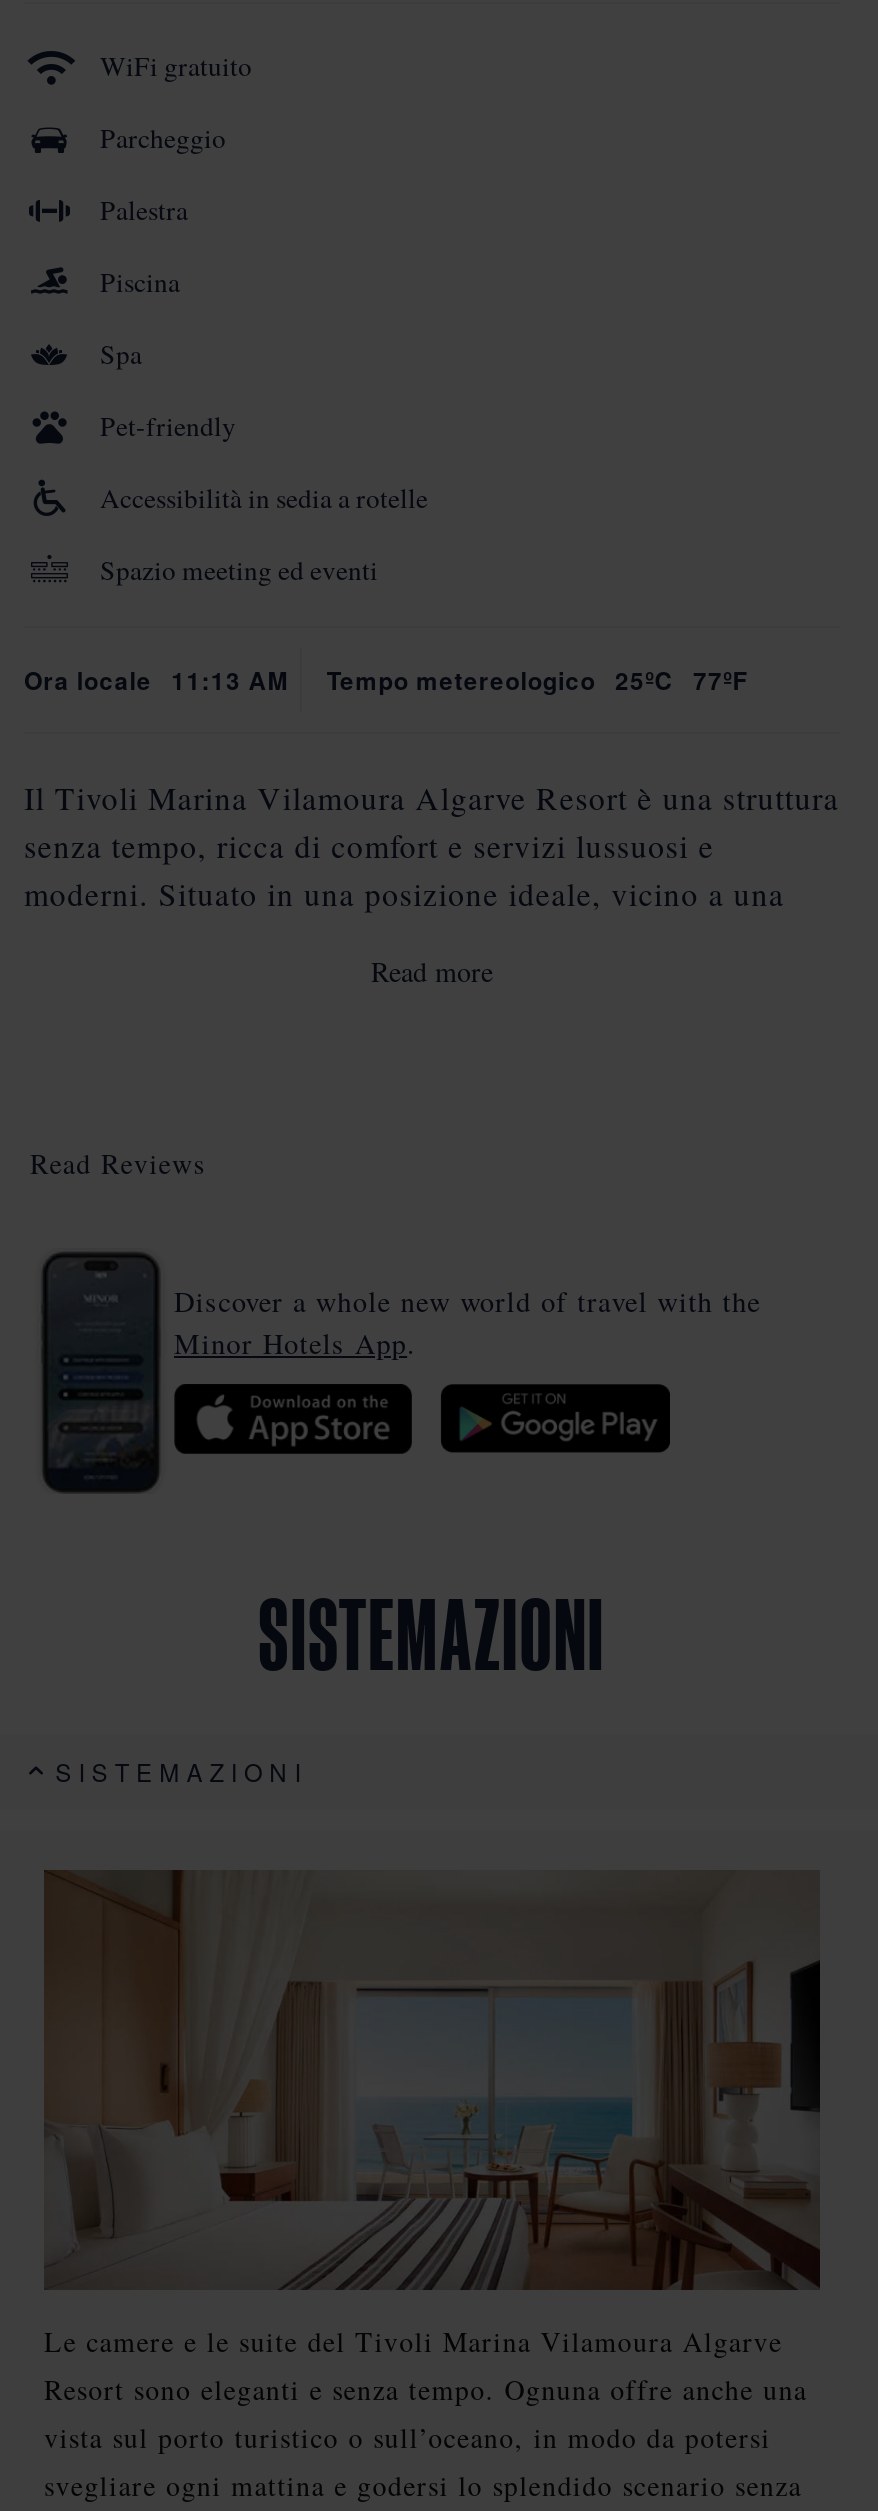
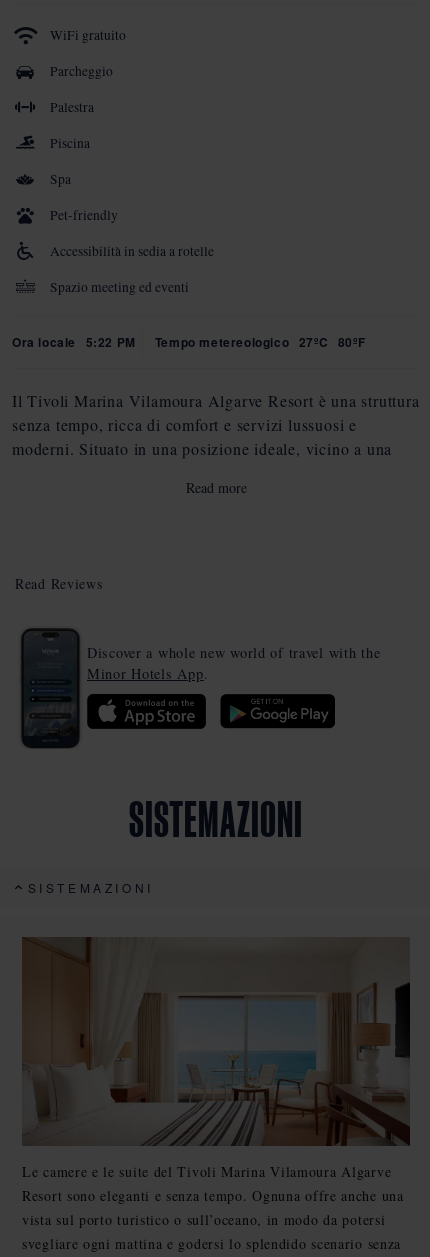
- Ora locale 11:13 AM
+ Ora locale 5:22 PM

- Tempo metereologico 25ºC 77ºF
+ Tempo metereologico 27ºC 80ºF
